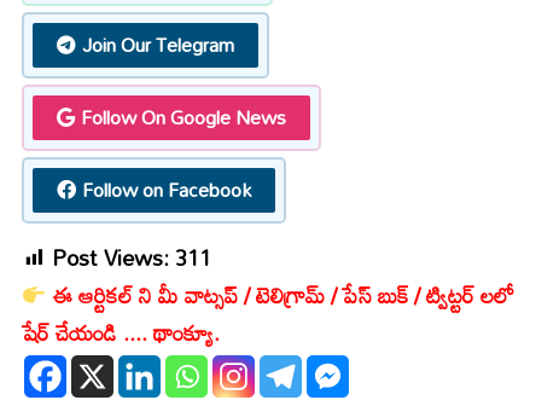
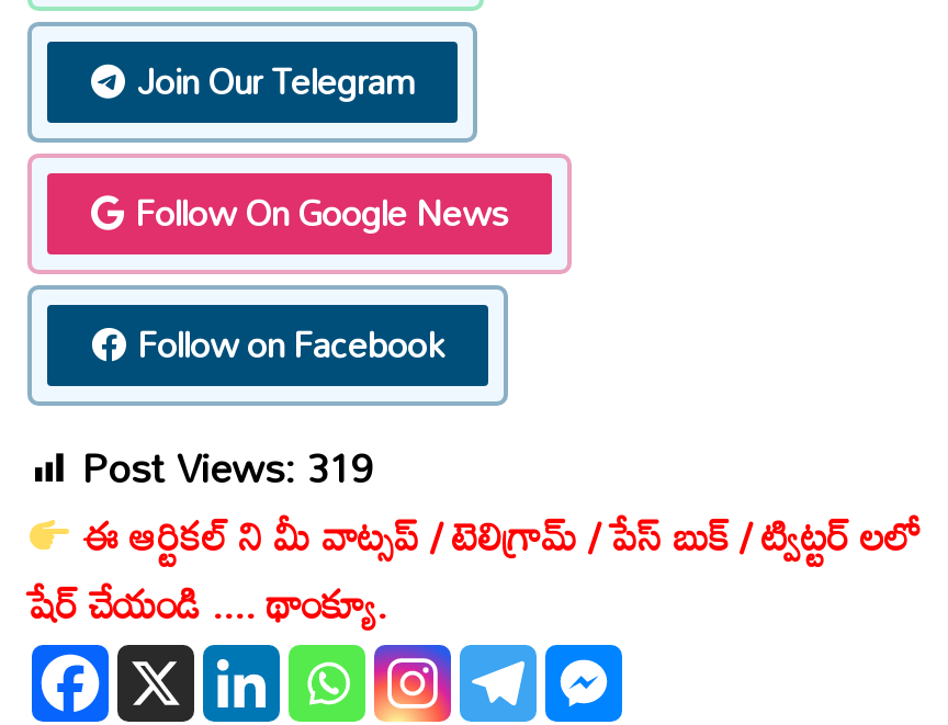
- Post Views: 311
+ Post Views: 319
